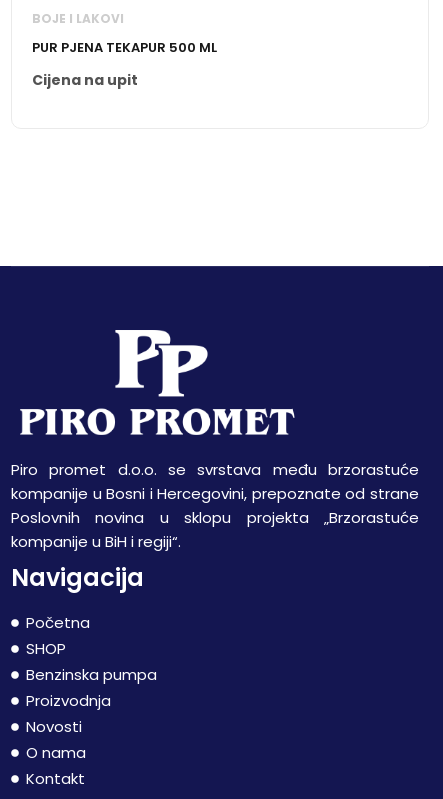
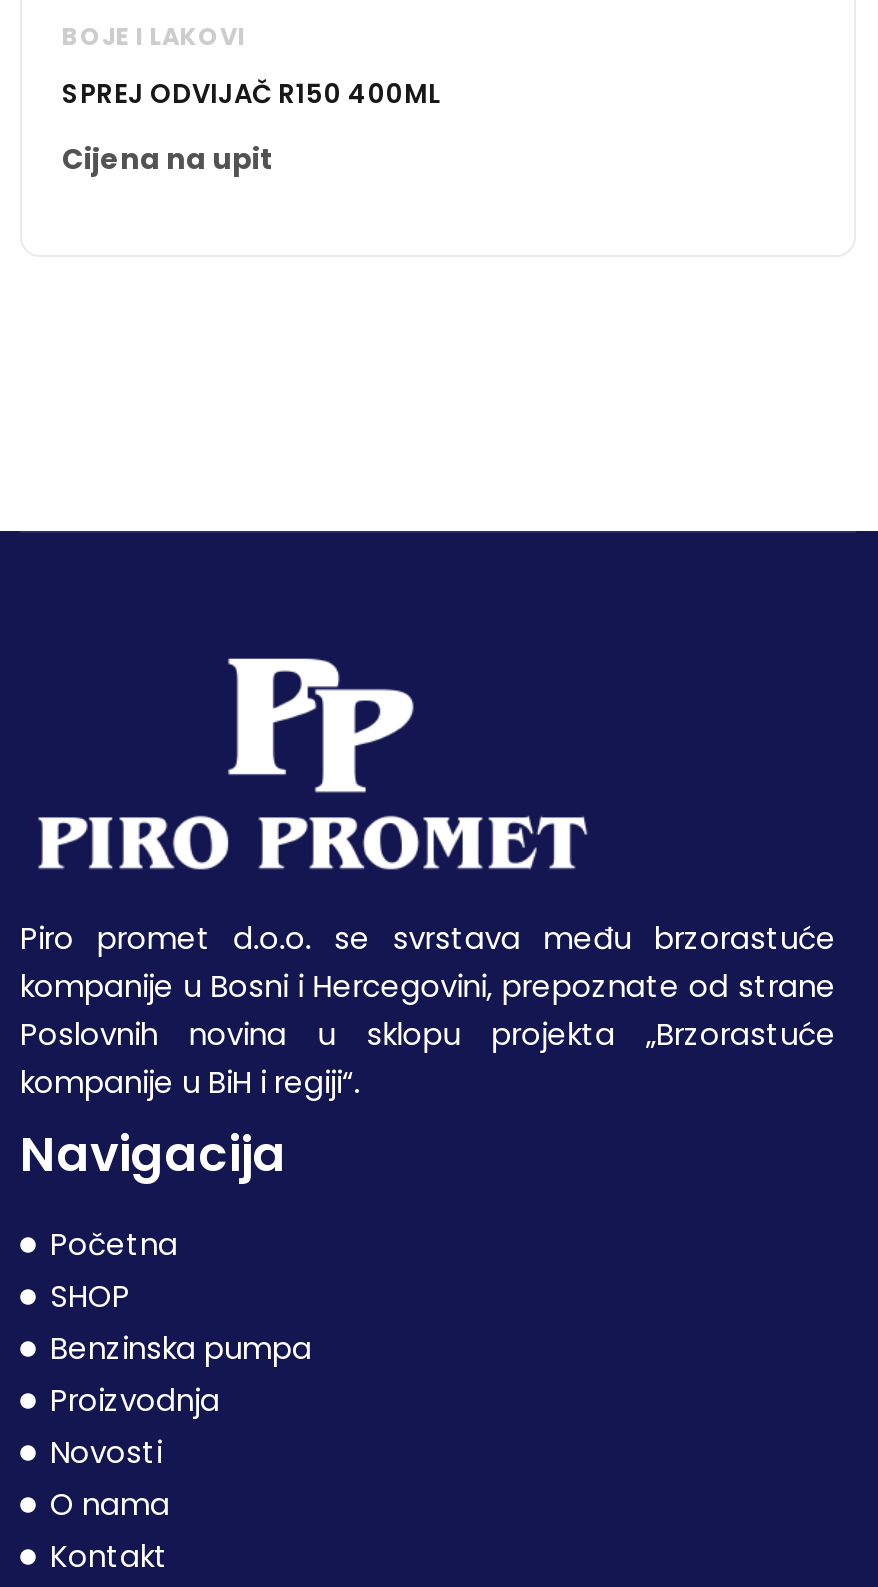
- PUR PJENA TEKAPUR 500 ML
+ SPREJ ODVIJAČ R150 400ML
